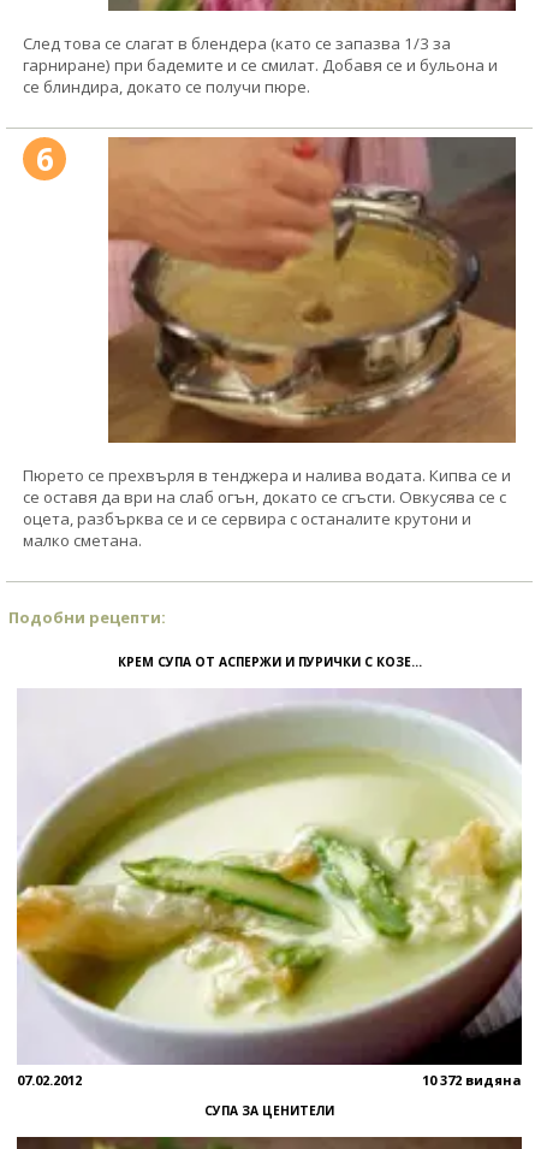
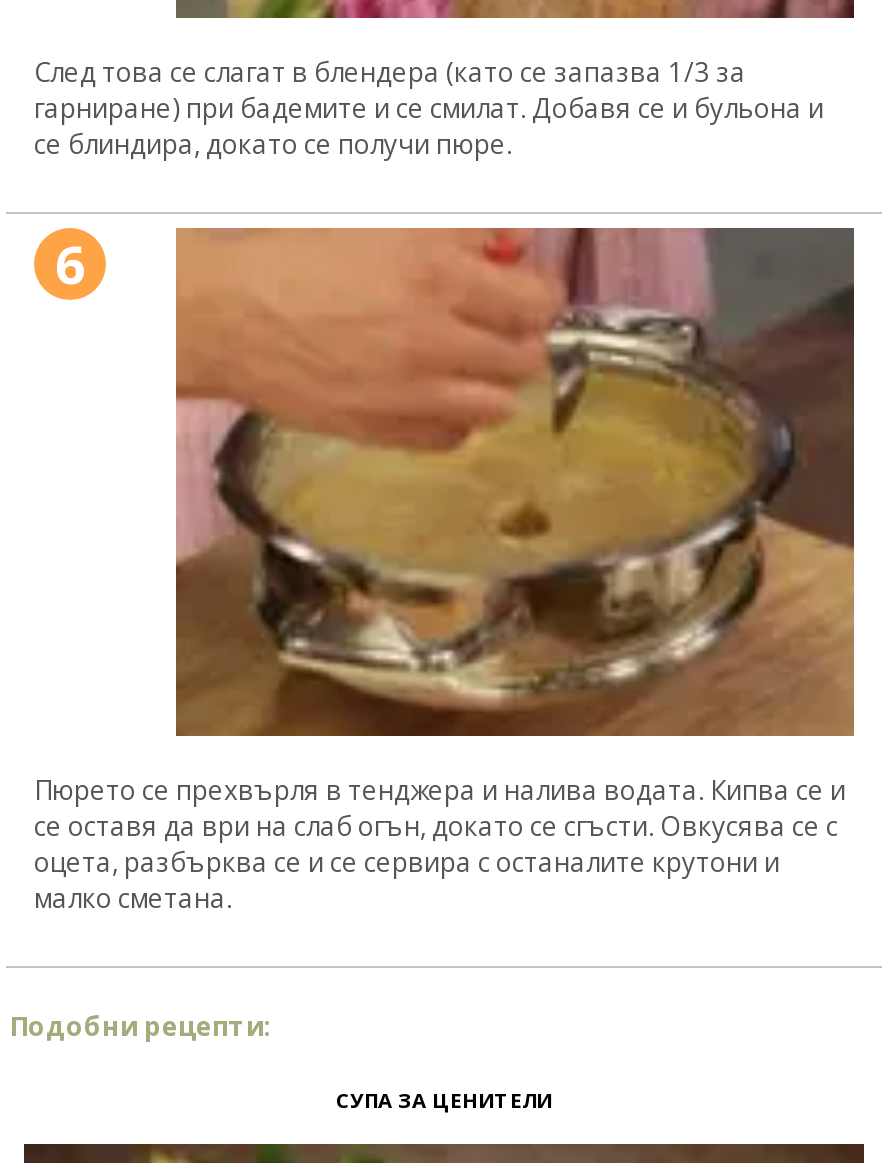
- КРЕМ СУПА ОТ АСПЕРЖИ И ПУРИЧКИ С КОЗЕ...

- [image]
- 07.02.2012
- 10 372 видяна
